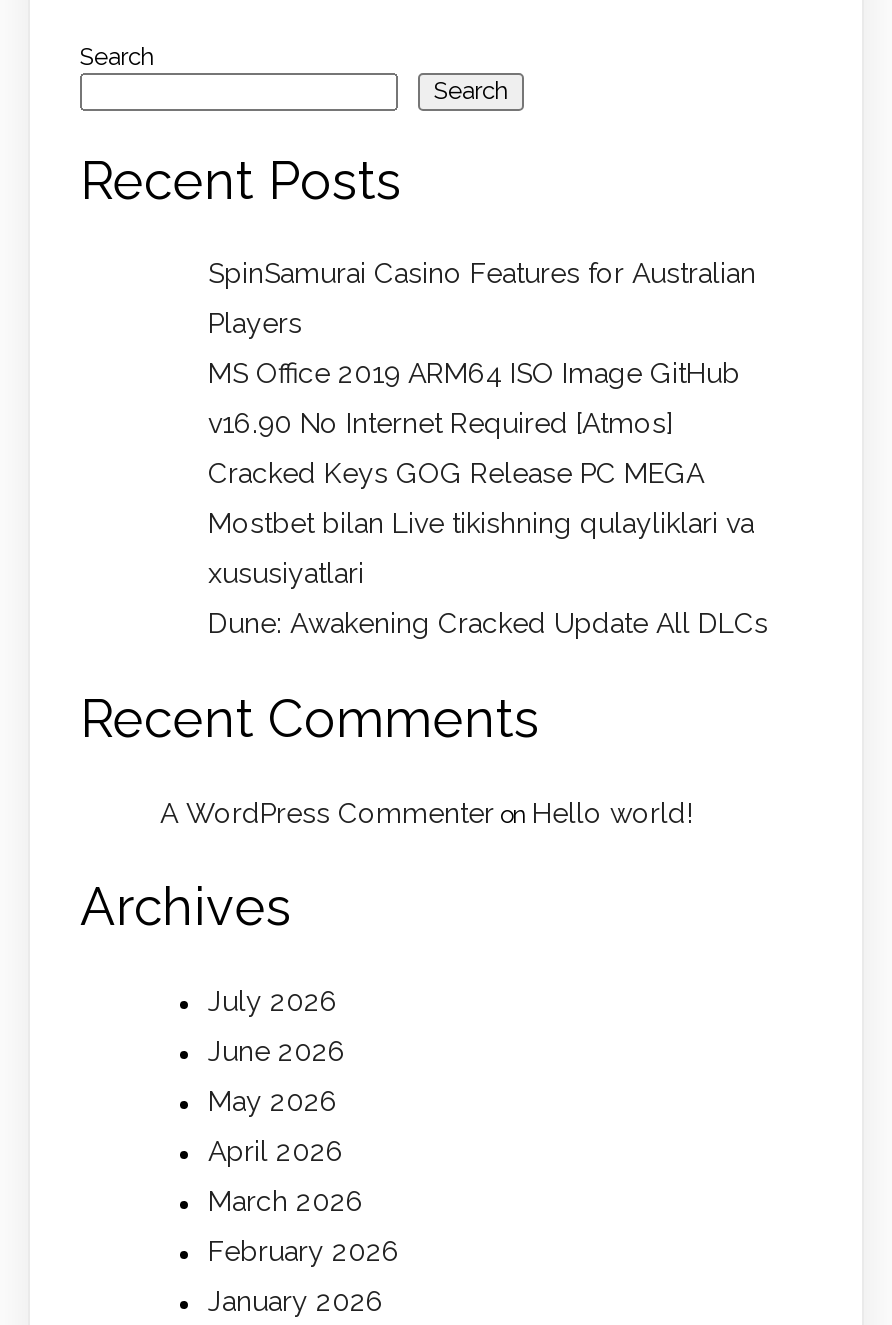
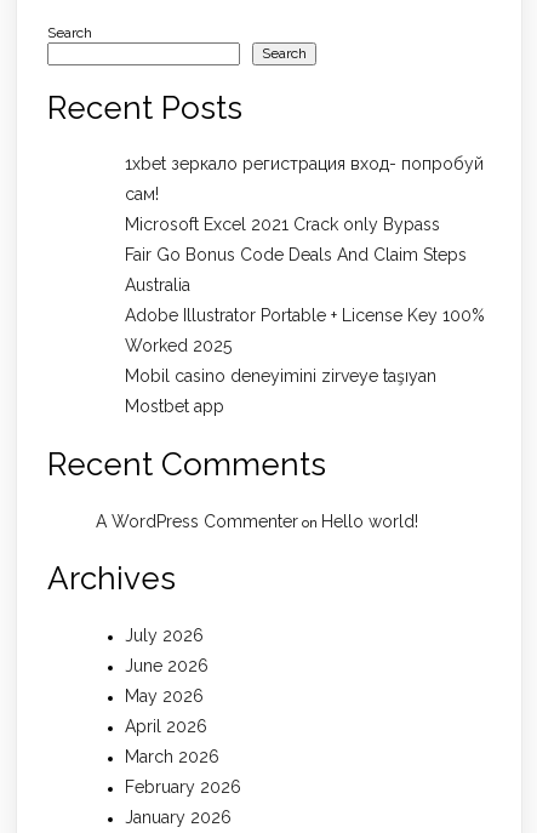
- SpinSamurai Casino Features for Australian
- Players
- MS Office 2019 ARM64 ISO Image GitHub
- v16.90 No Internet Required [Atmos]
- Cracked Keys GOG Release PC MEGA
- Mostbet bilan Live tikishning qulayliklari va
- xususiyatlari
- Dune: Awakening Cracked Update All DLCs
+ 1xbet зеркало регистрация вход- попробуй
+ сам!
+ Microsoft Excel 2021 Crack only Bypass
+ Fair Go Bonus Code Deals And Claim Steps
+ Australia
+ Adobe Illustrator Portable + License Key 100%
+ Worked 2025
+ Mobil casino deneyimini zirveye taşıyan
+ Mostbet app
